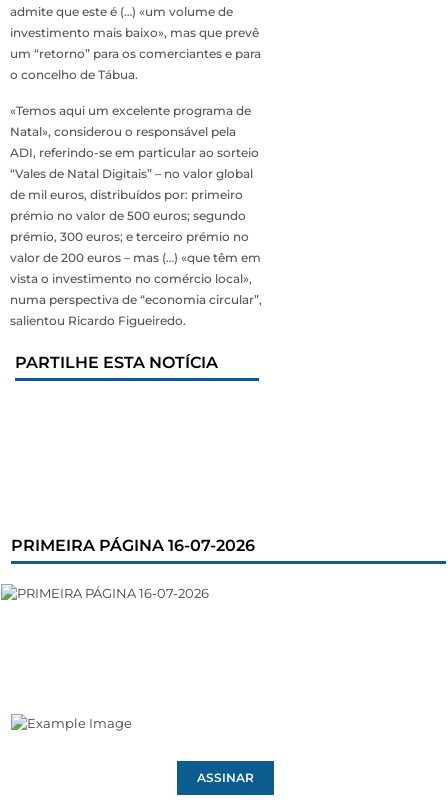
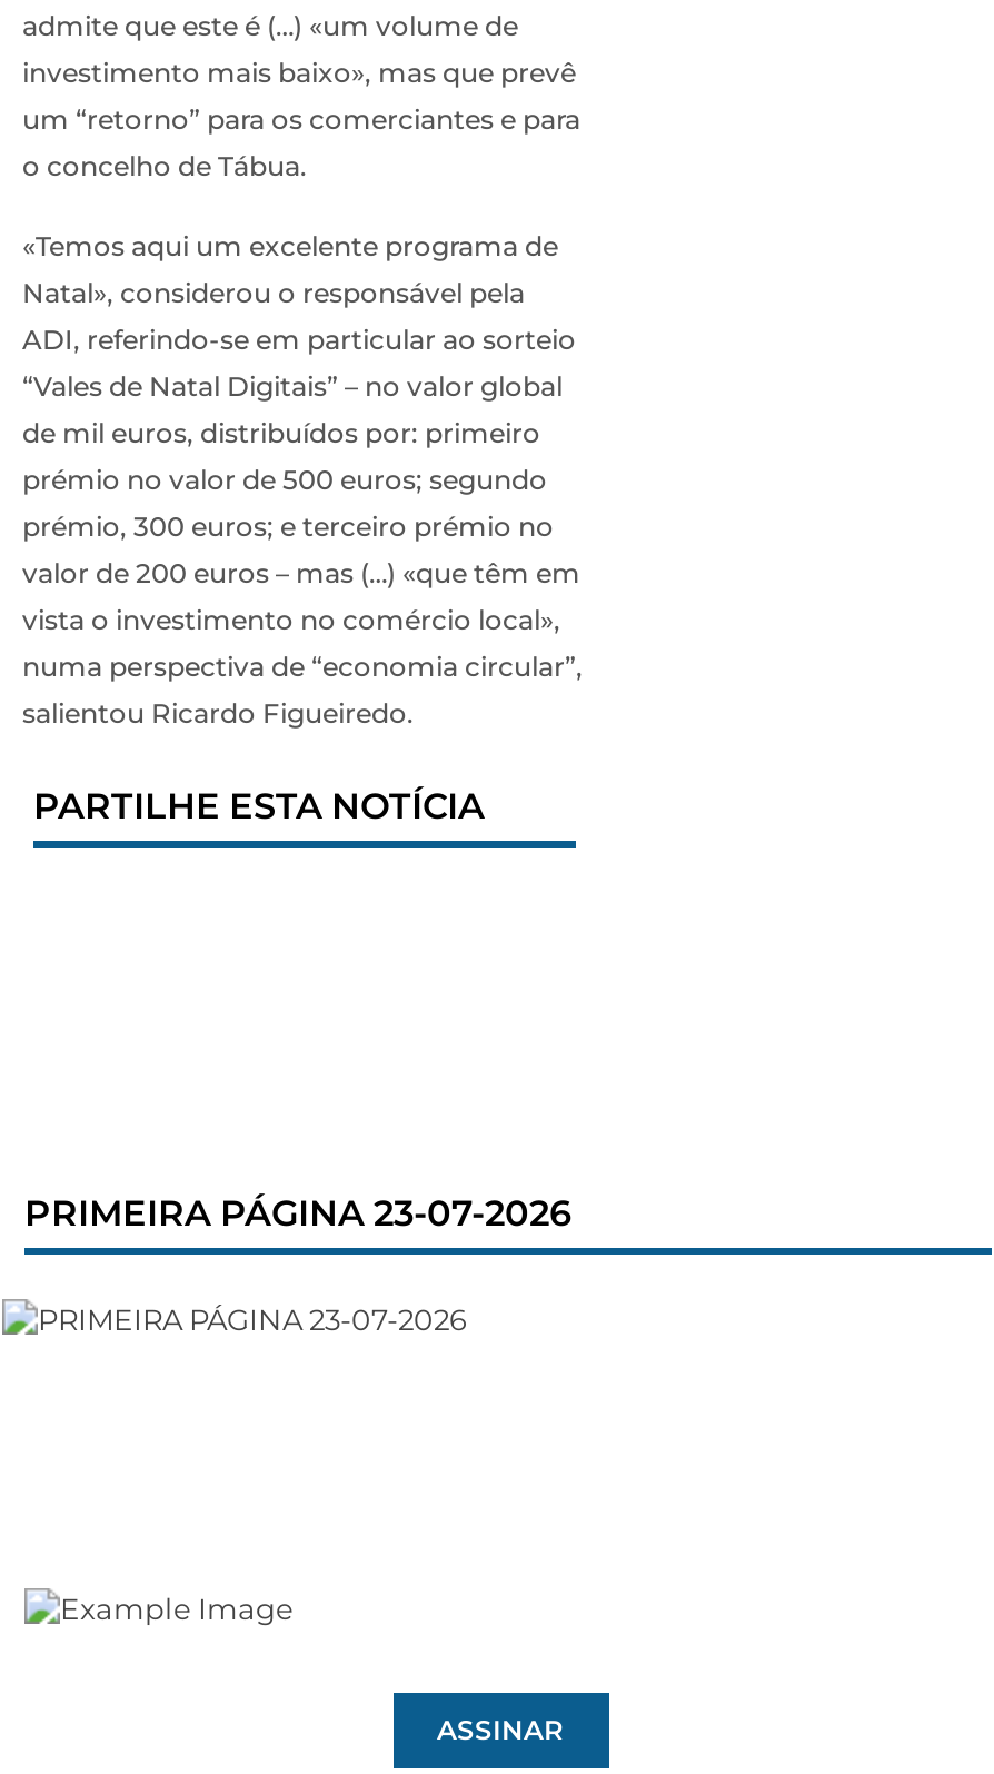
- PRIMEIRA PÁGINA 16-07-2026
+ PRIMEIRA PÁGINA 23-07-2026
